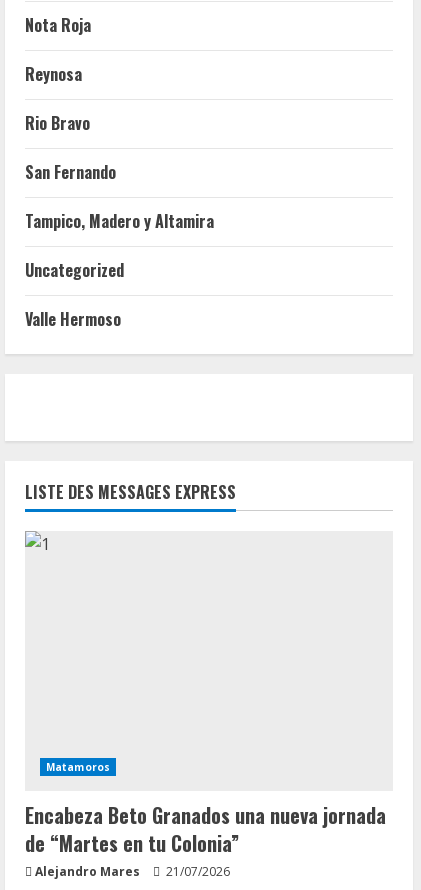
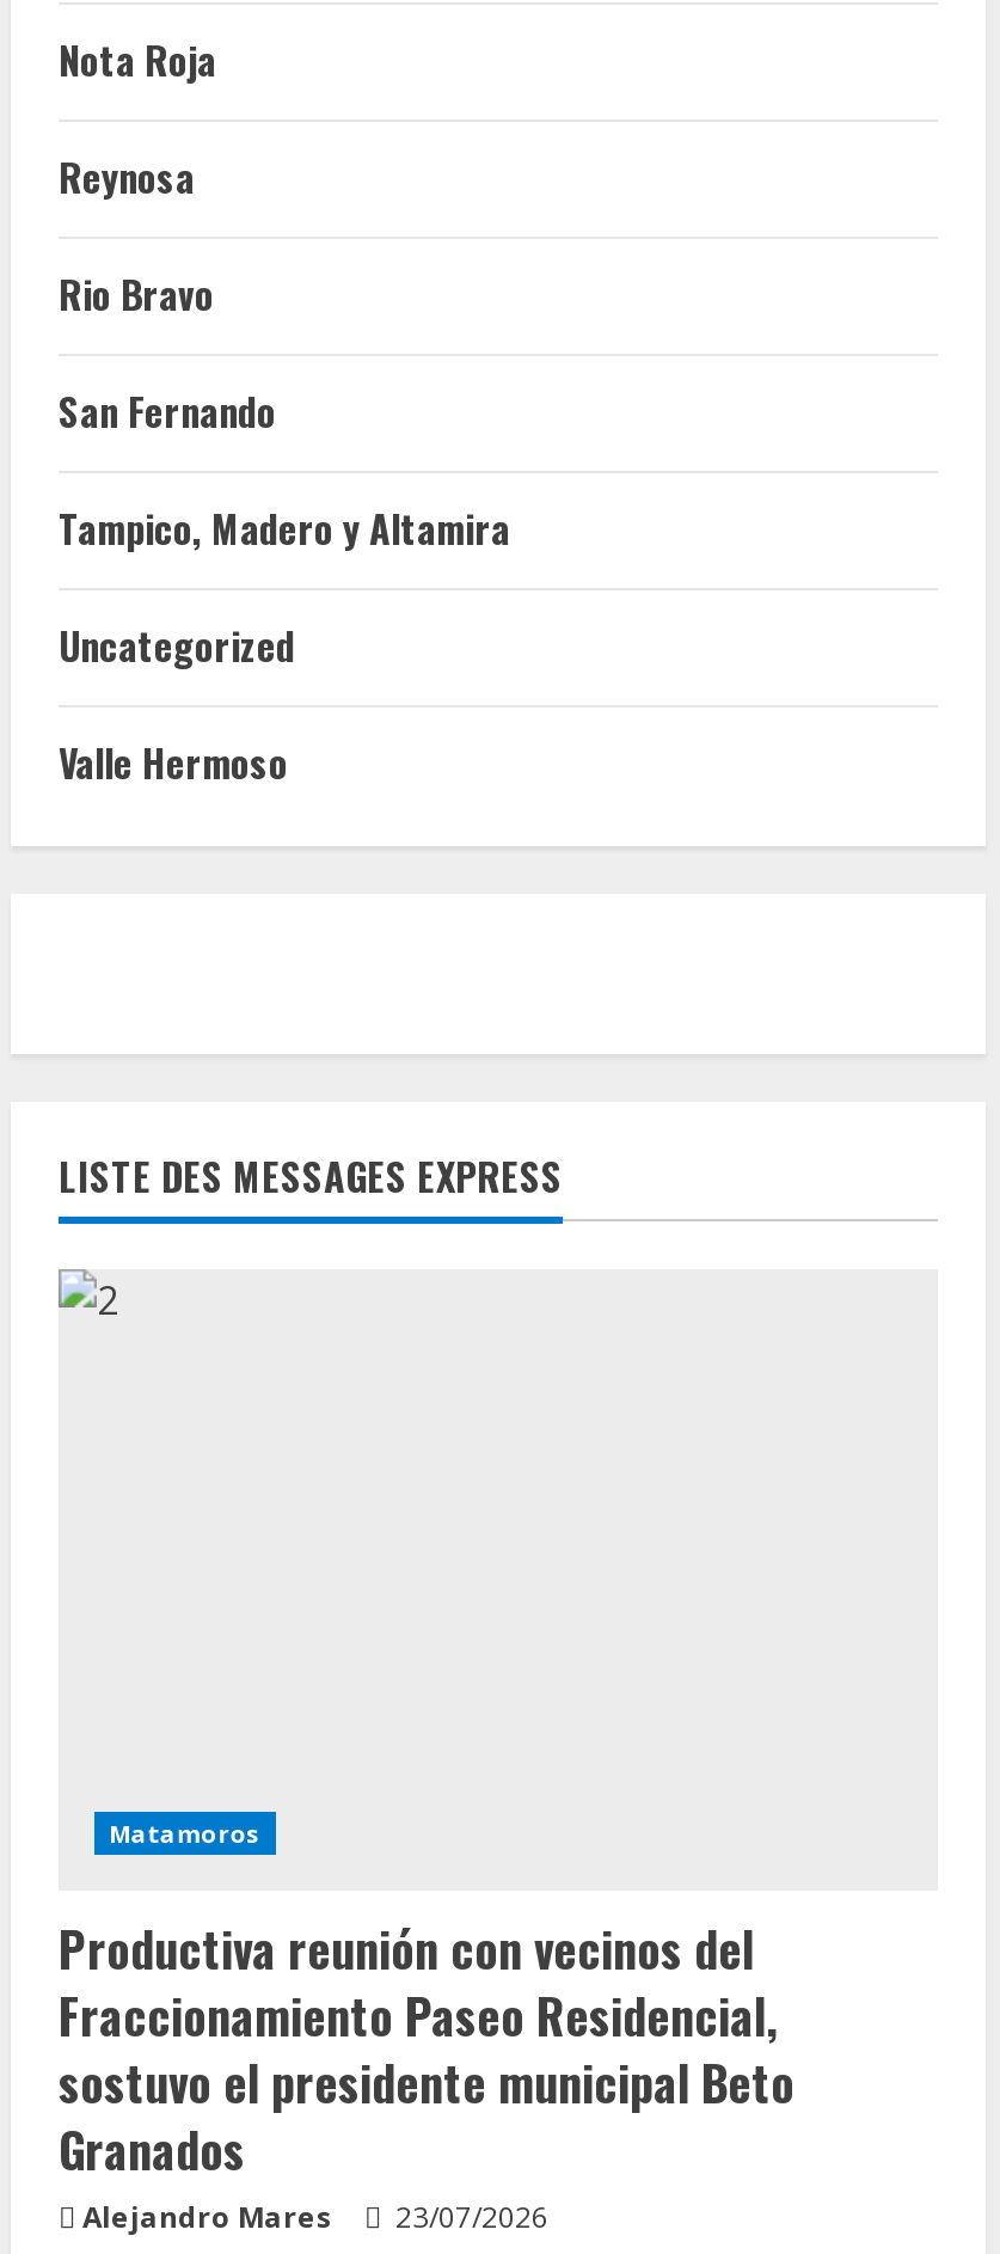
- Encabeza Beto Granados una nueva jornada
- de “Martes en tu Colonia”
+ Productiva reunión con vecinos del
+ Fraccionamiento Paseo Residencial,
+ sostuvo el presidente municipal Beto
+ Granados

- Alejandro Mares 21/07/2026
+ Alejandro Mares 23/07/2026
